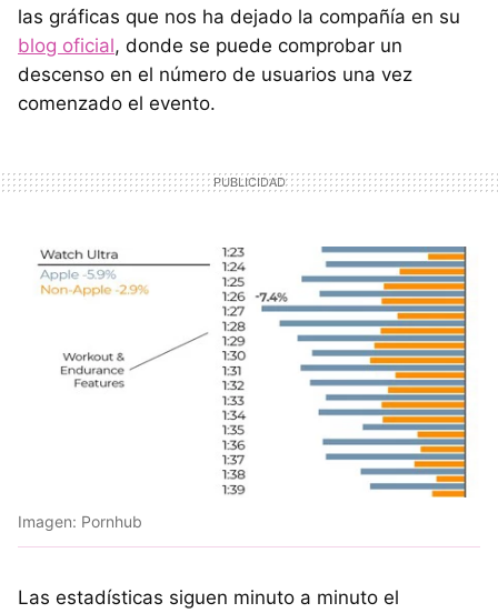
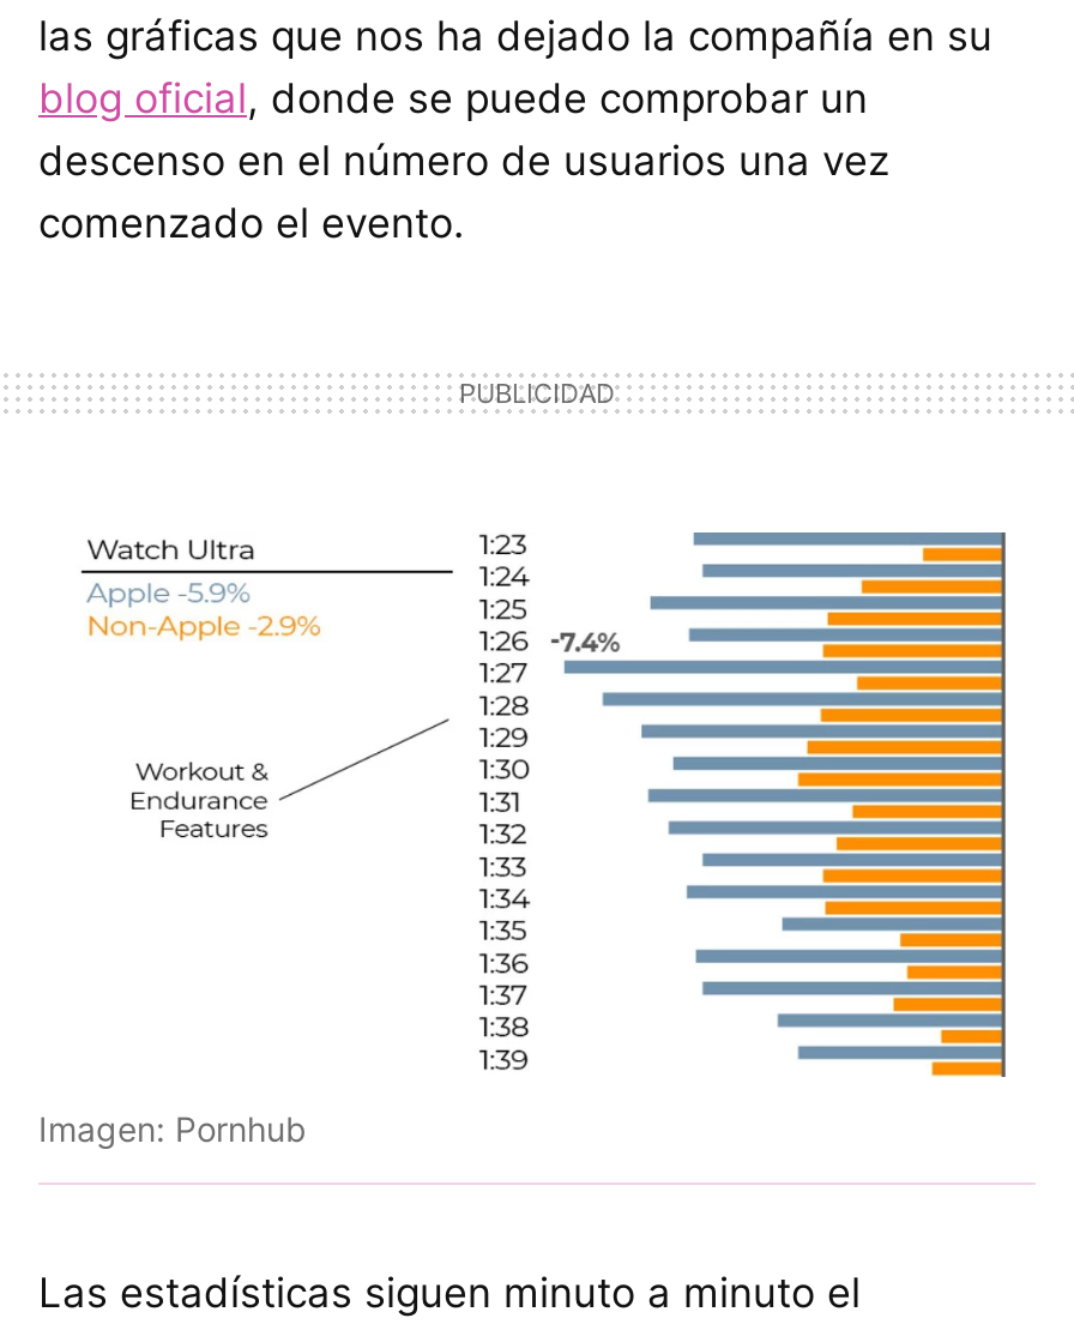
- [image]
+ [image]
